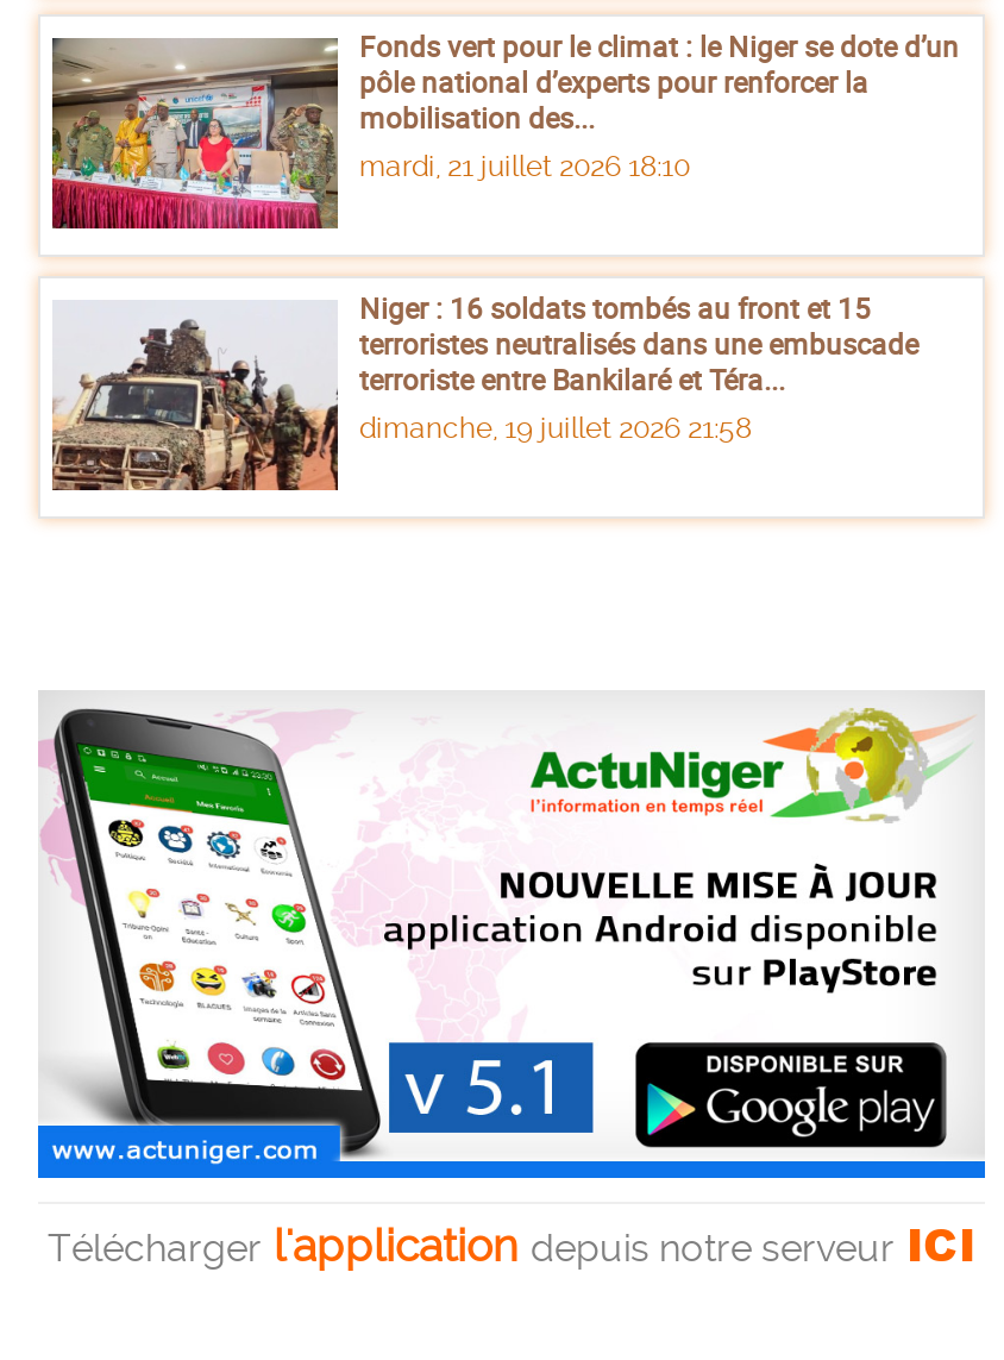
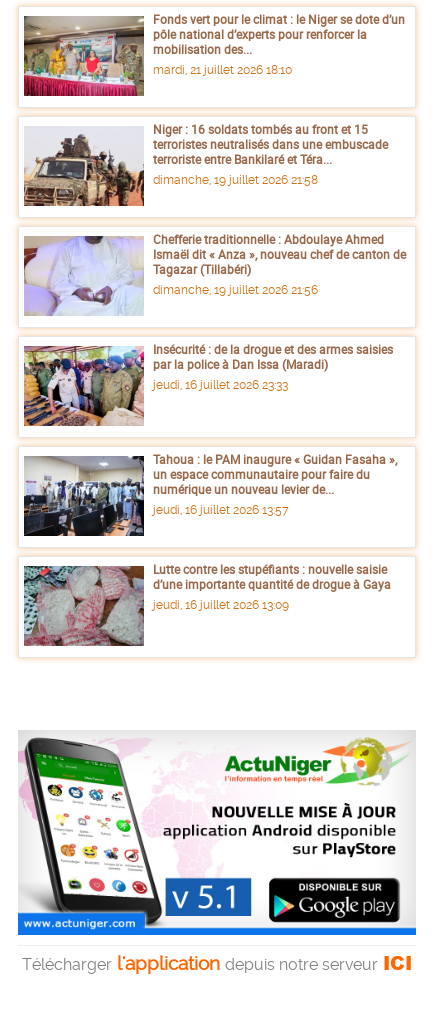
+ [image]
+ Chefferie traditionnelle : Abdoulaye Ahmed
+ Ismaël dit « Anza », nouveau chef de canton de
+ Tagazar (Tillabéri)
+ dimanche, 19 juillet 2026 21:56

+ [image]
+ Insécurité : de la drogue et des armes saisies
+ par la police à Dan Issa (Maradi)
+ jeudi, 16 juillet 2026 23:33

+ [image]
+ Tahoua : le PAM inaugure « Guidan Fasaha »,
+ un espace communautaire pour faire du
+ numérique un nouveau levier de...
+ jeudi, 16 juillet 2026 13:57

+ [image]
+ Lutte contre les stupéfiants : nouvelle saisie
+ d’une importante quantité de drogue à Gaya
+ jeudi, 16 juillet 2026 13:09
